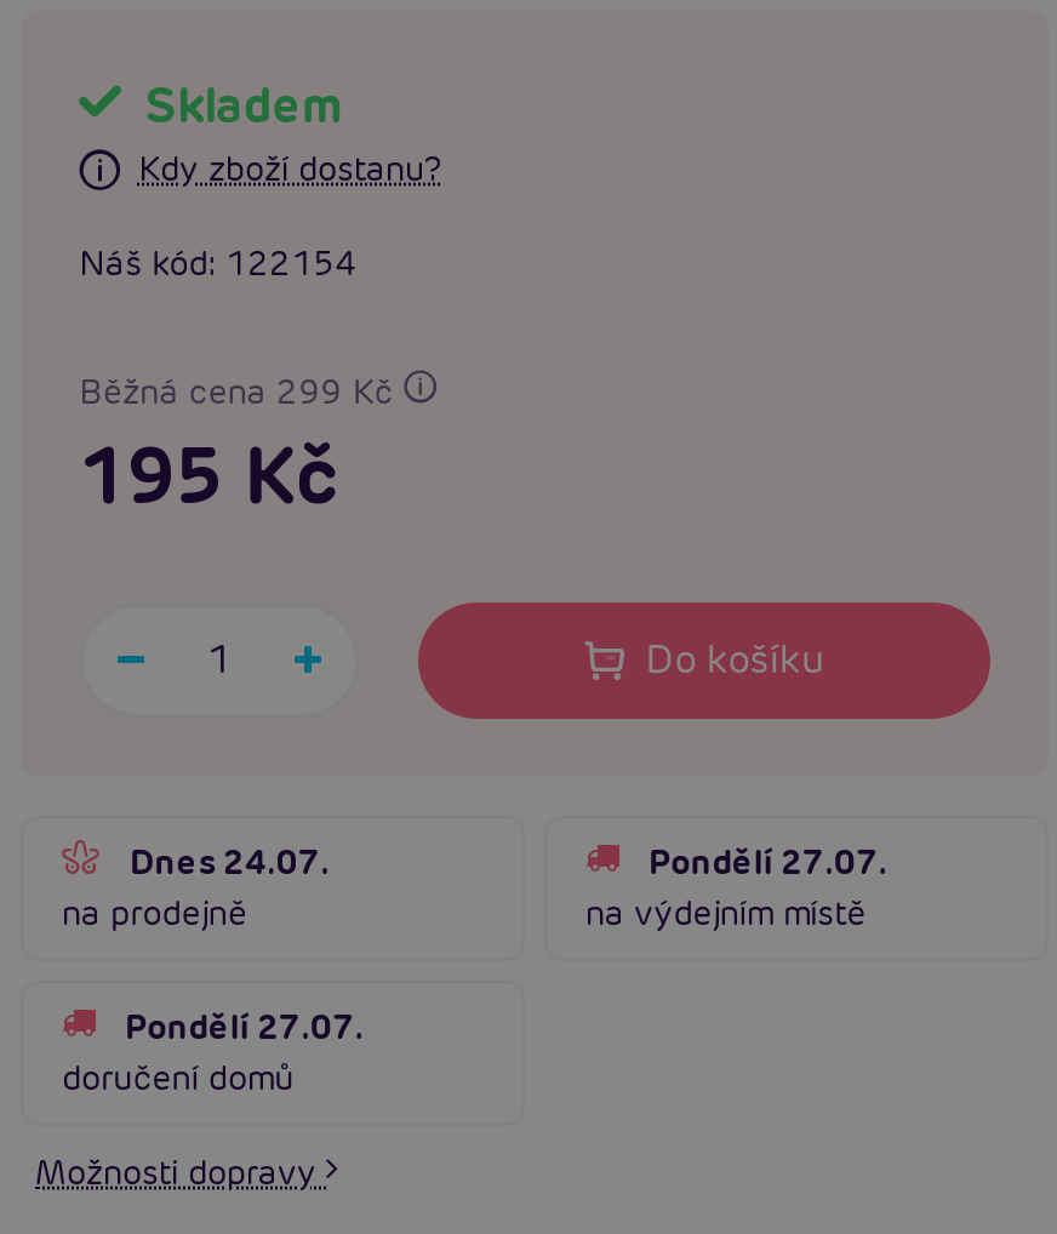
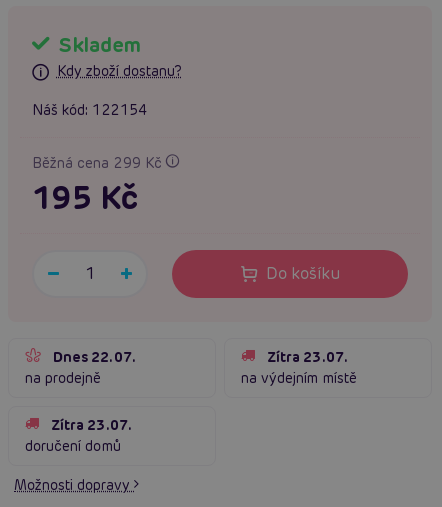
- Dnes 24.07.
+ Dnes 22.07.

- Pondělí 27.07.
+ Zítra 23.07.

- Pondělí 27.07.
+ Zítra 23.07.
